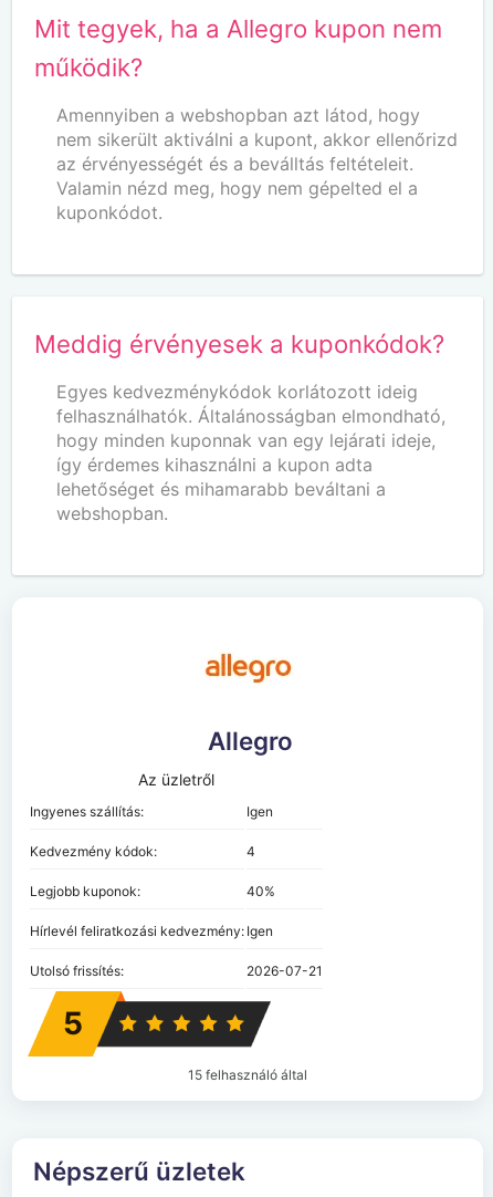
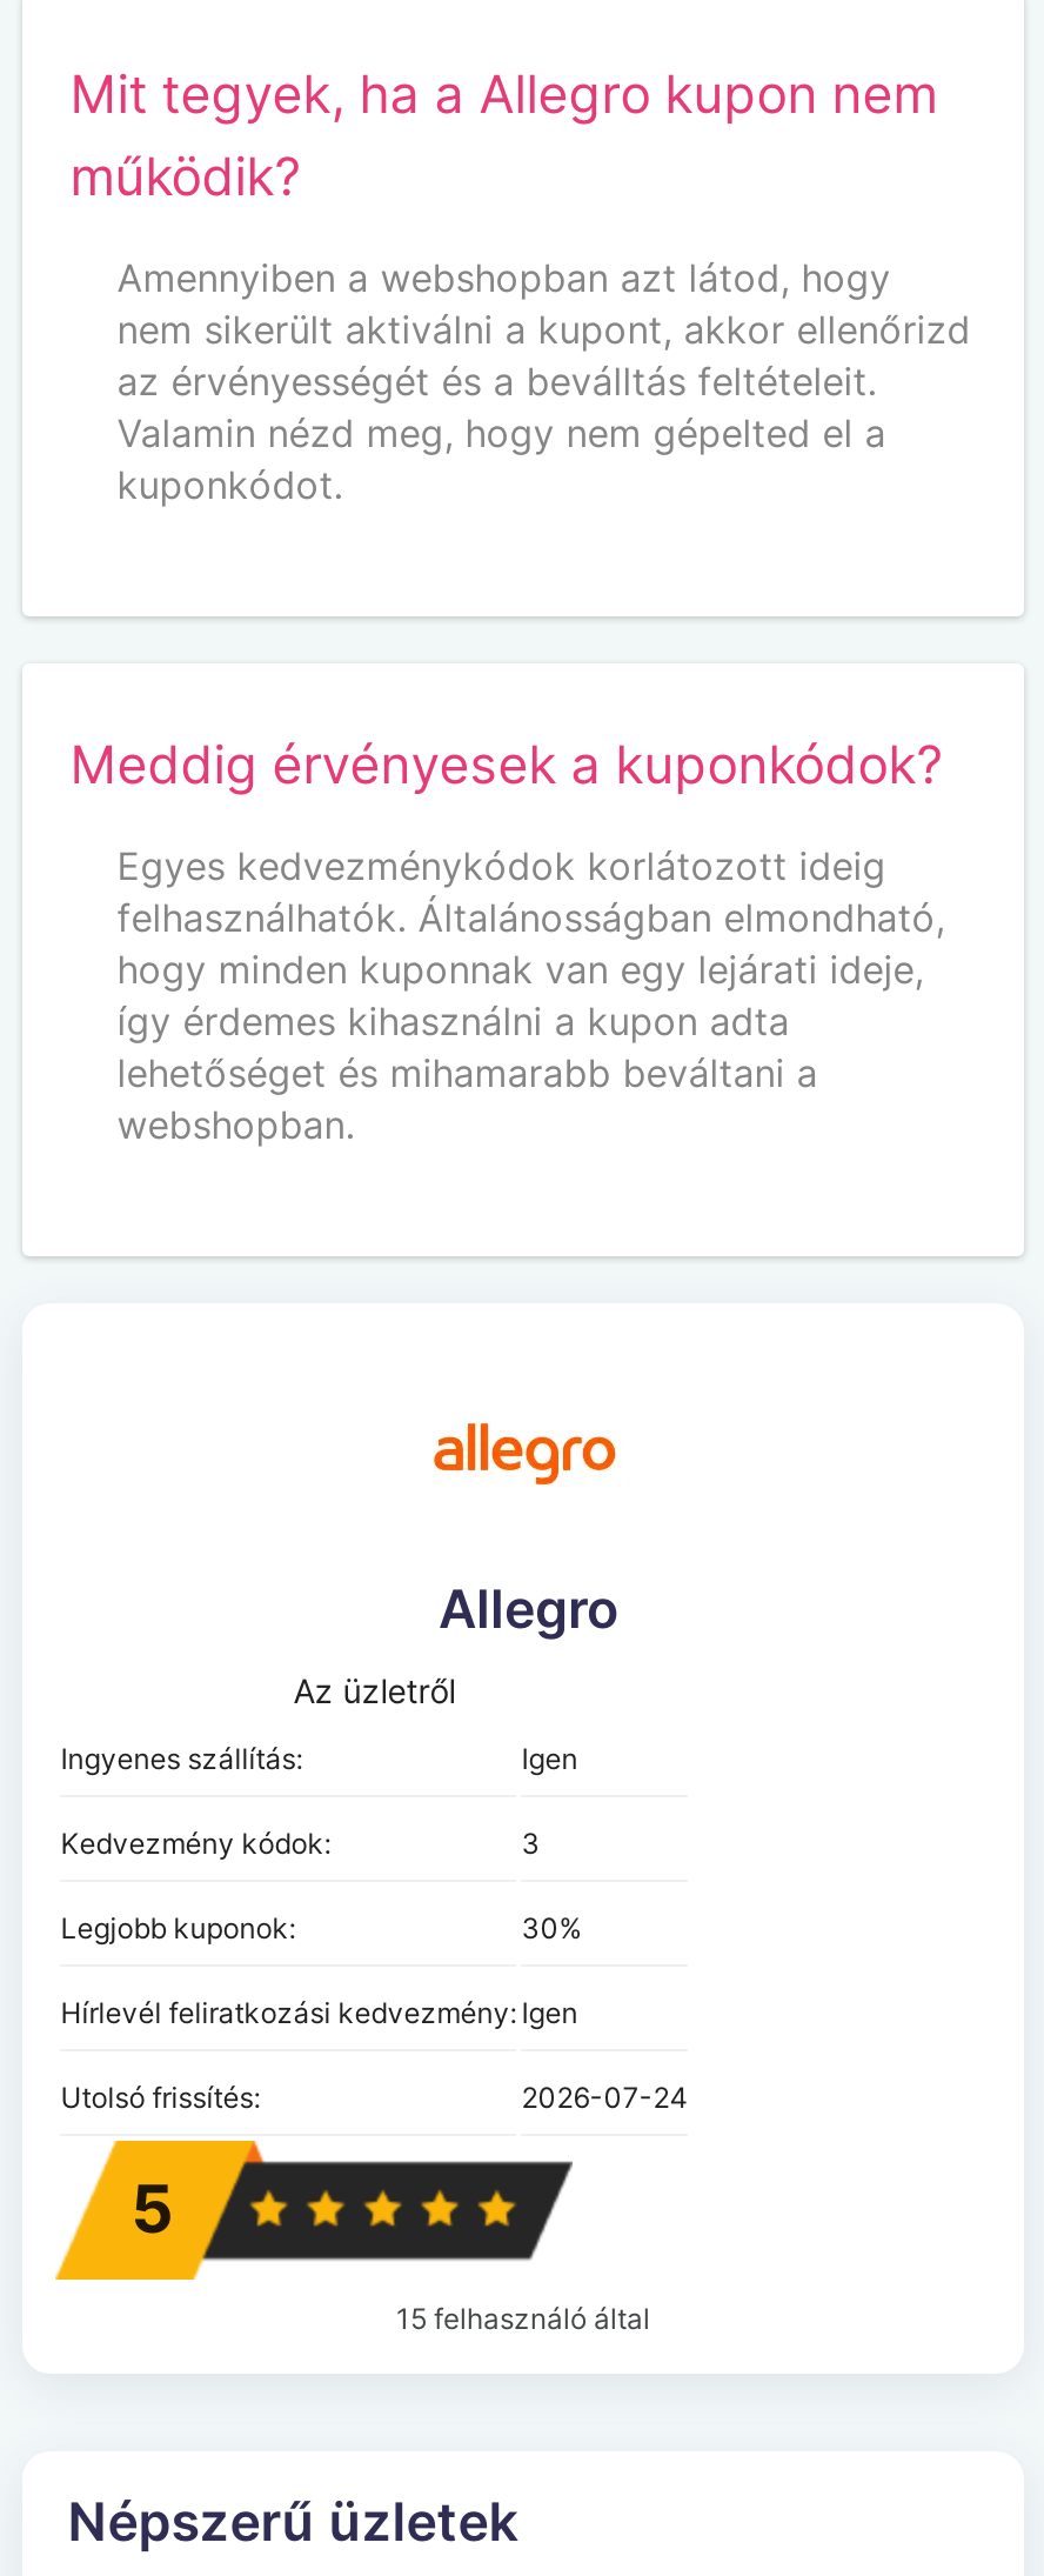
- 4
+ 3

- 40%
+ 30%

- 2026-07-21
+ 2026-07-24
